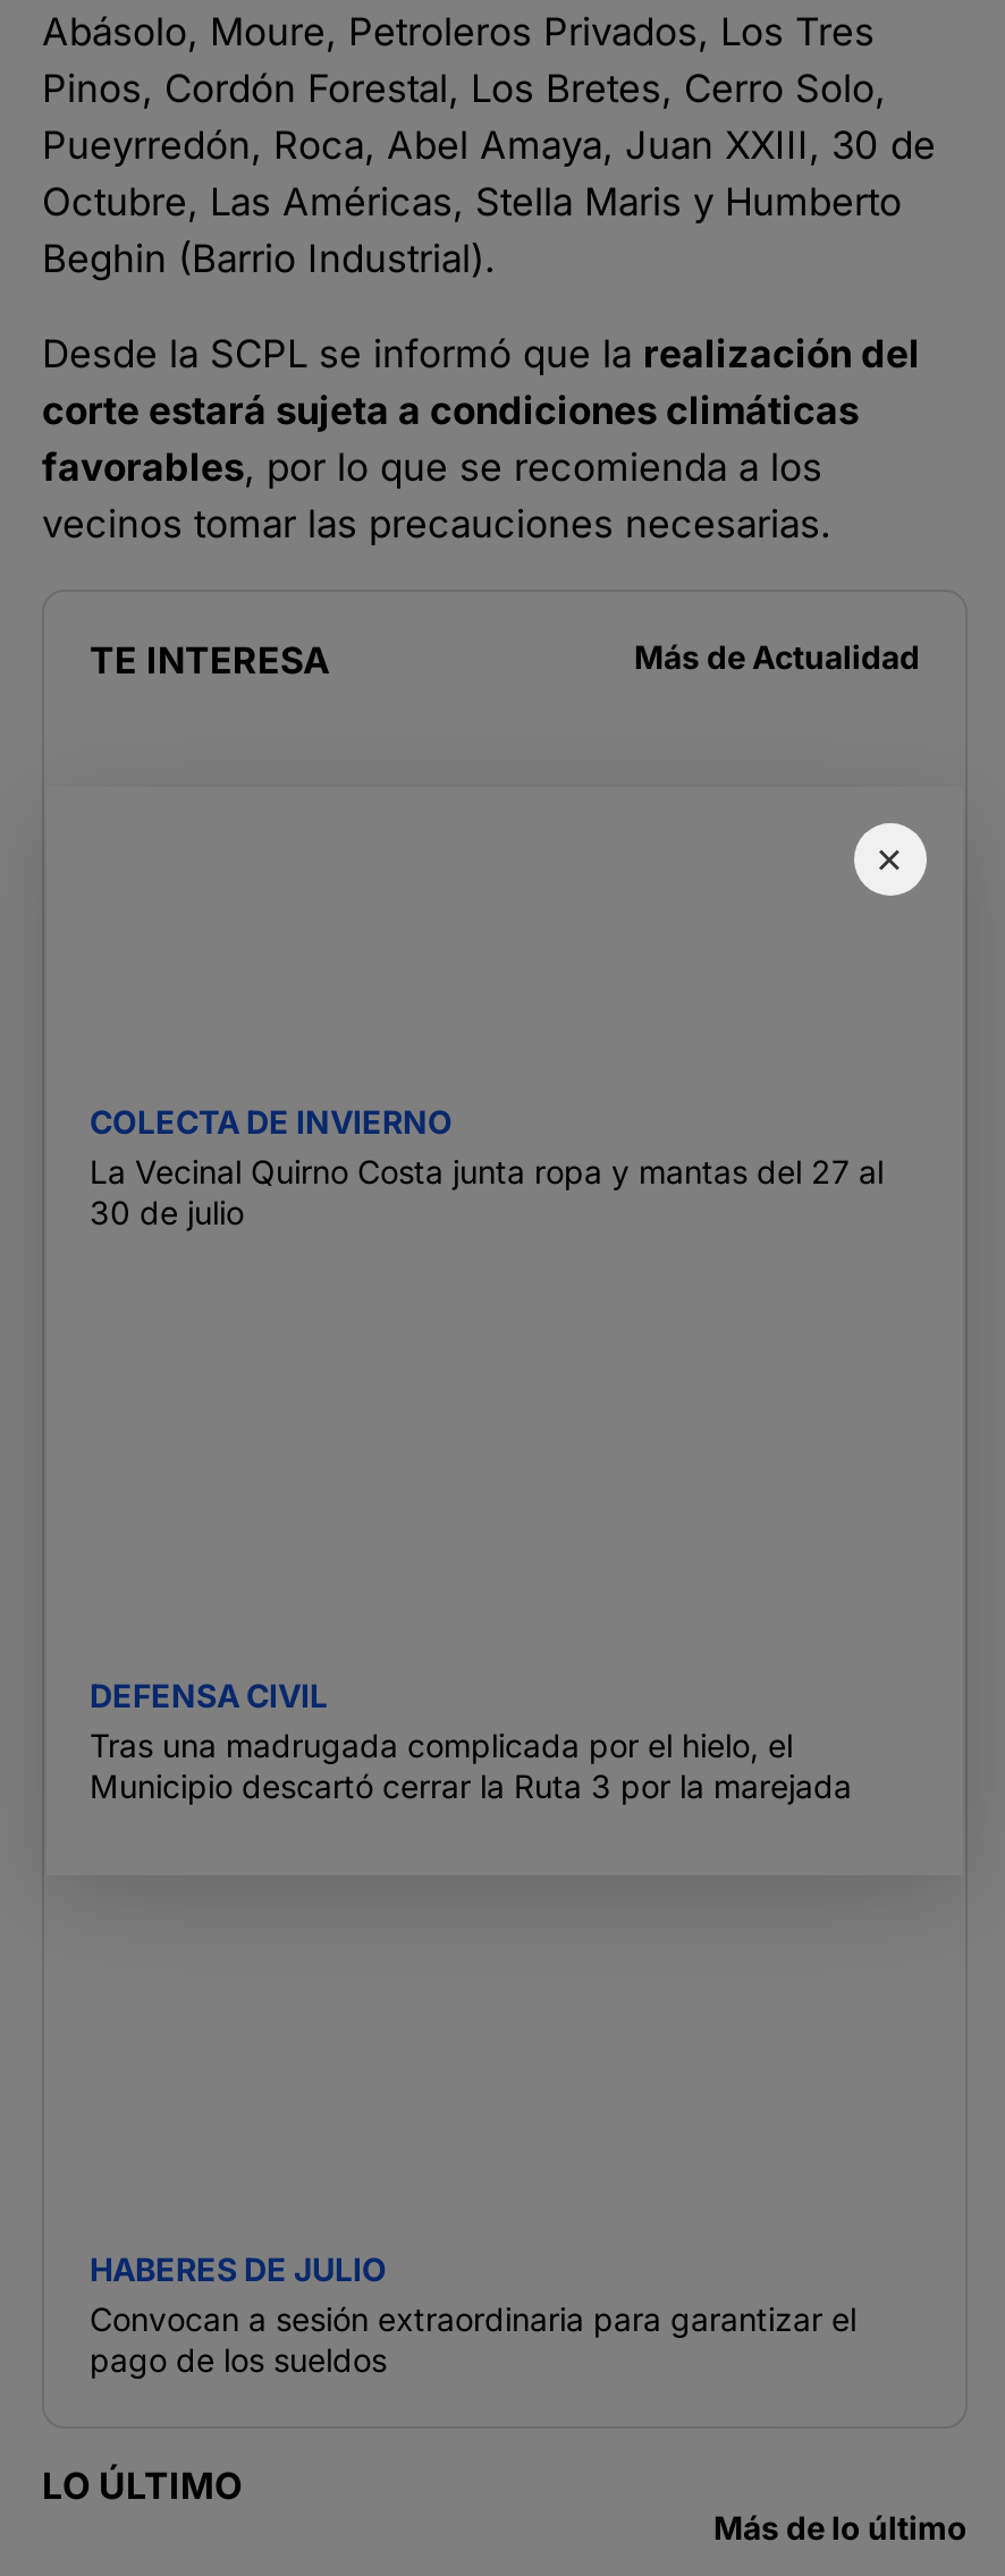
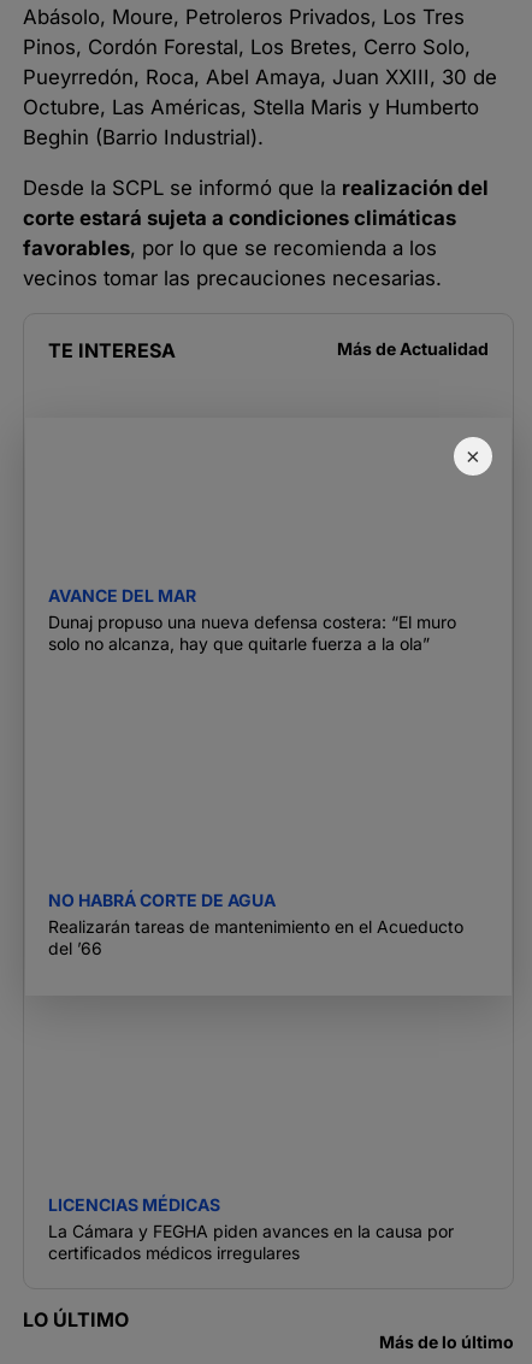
- COLECTA DE INVIERNO
- La Vecinal Quirno Costa junta ropa y mantas del 27 al
- 30 de julio
+ AVANCE DEL MAR
+ Dunaj propuso una nueva defensa costera: “El muro
+ solo no alcanza, hay que quitarle fuerza a la ola”

- DEFENSA CIVIL
- Tras una madrugada complicada por el hielo, el
- Municipio descartó cerrar la Ruta 3 por la marejada
+ NO HABRÁ CORTE DE AGUA
+ Realizarán tareas de mantenimiento en el Acueducto
+ del ’66

- HABERES DE JULIO
- Convocan a sesión extraordinaria para garantizar el
- pago de los sueldos
+ LICENCIAS MÉDICAS
+ La Cámara y FEGHA piden avances en la causa por
+ certificados médicos irregulares
